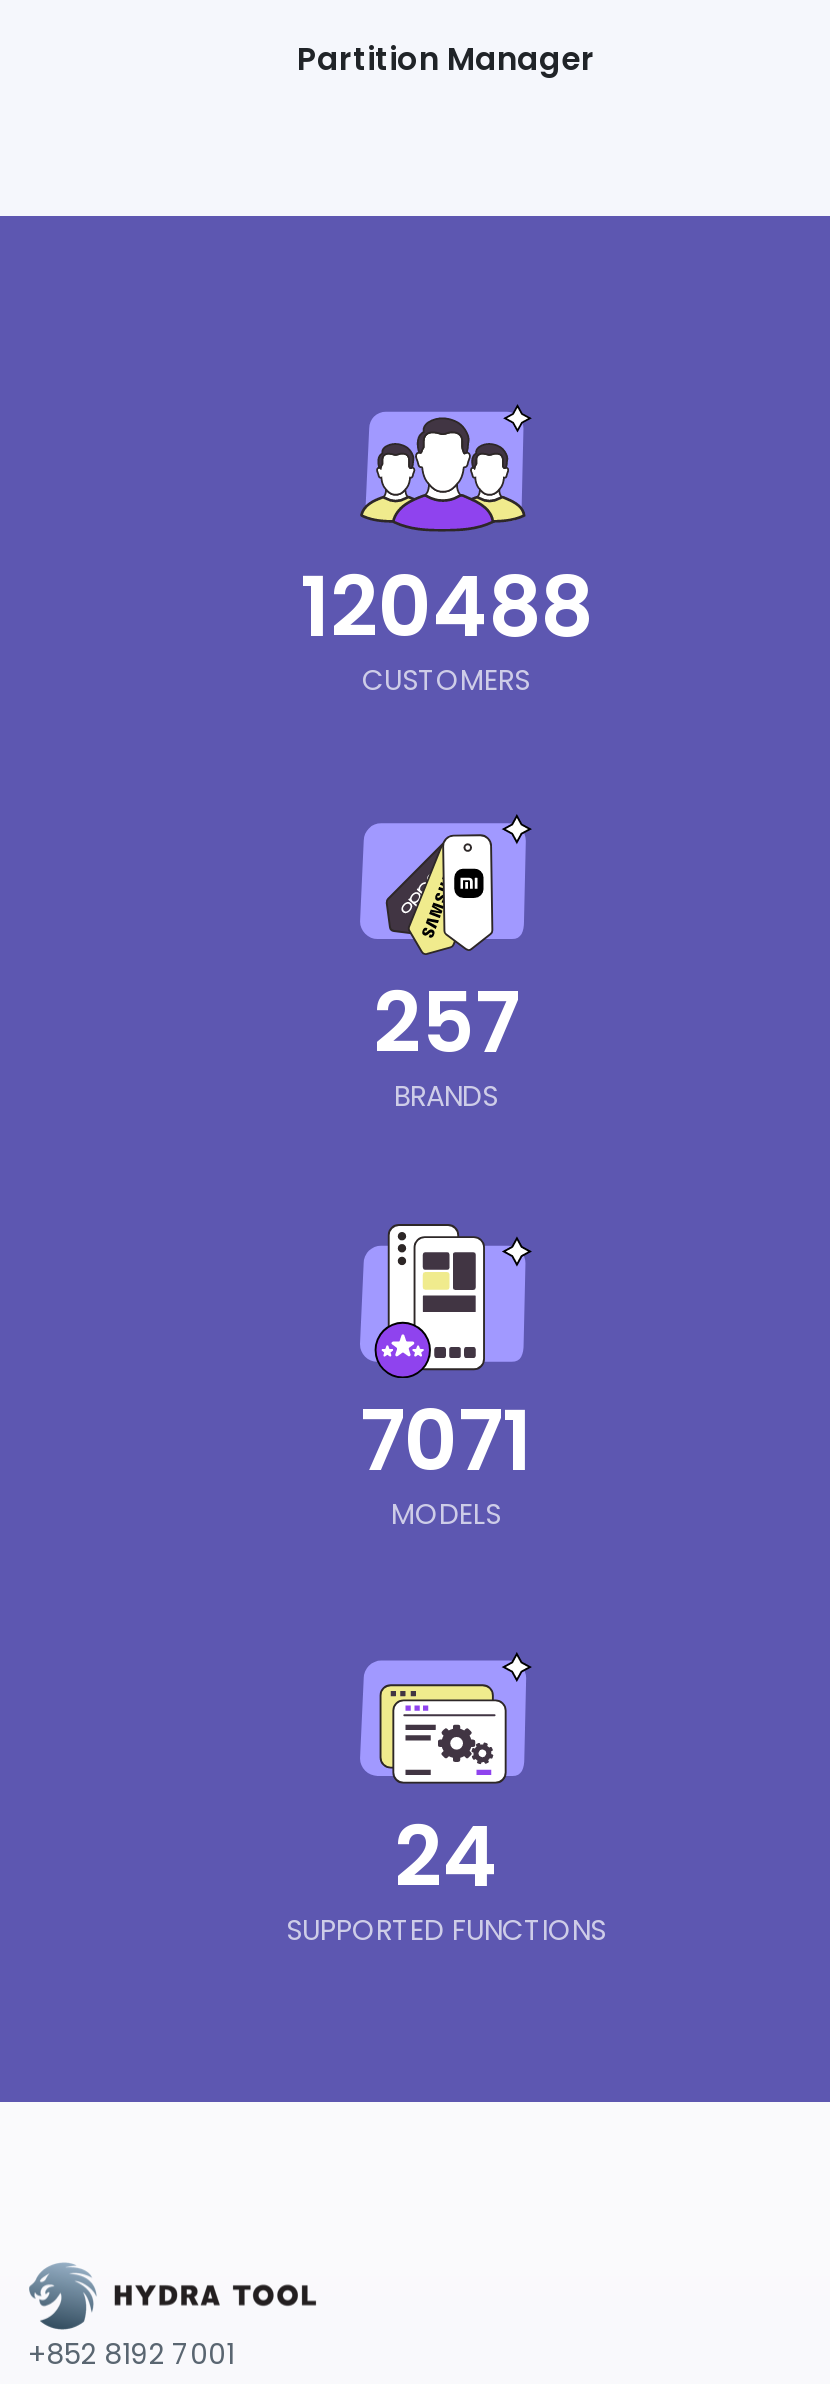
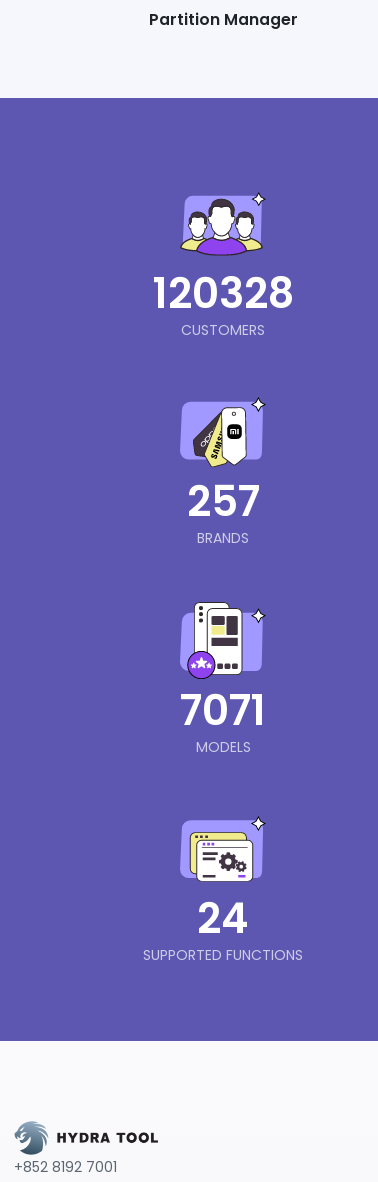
- 120488
+ 120328
